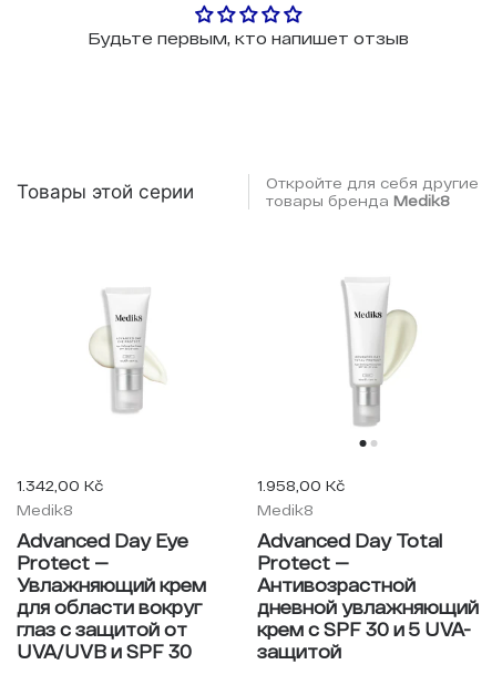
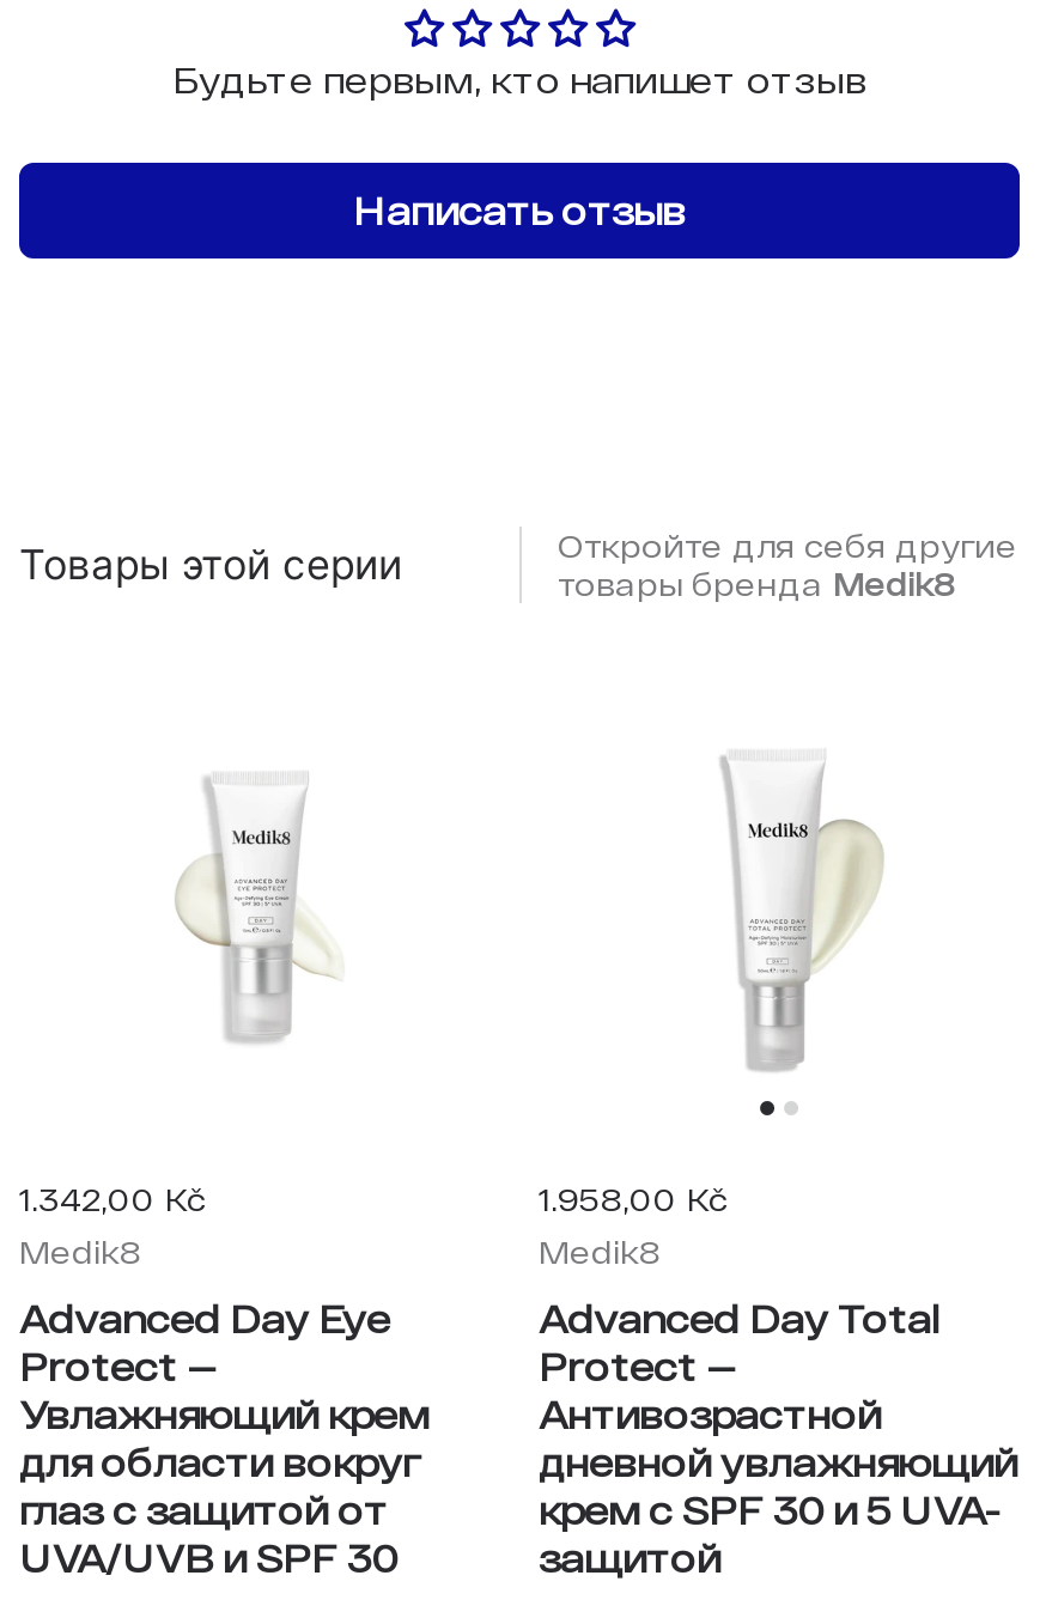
+ Написать отзыв
